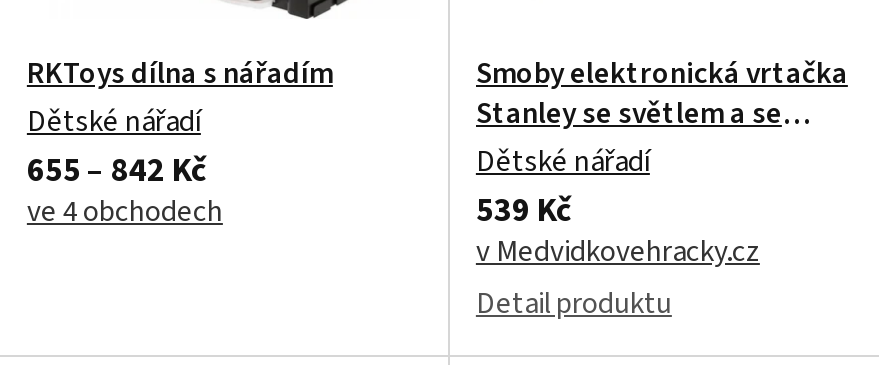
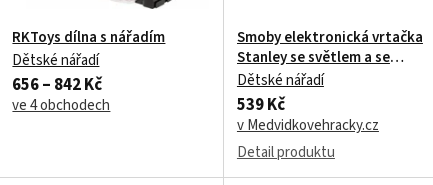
- 655 – 842 Kč
+ 656 – 842 Kč
